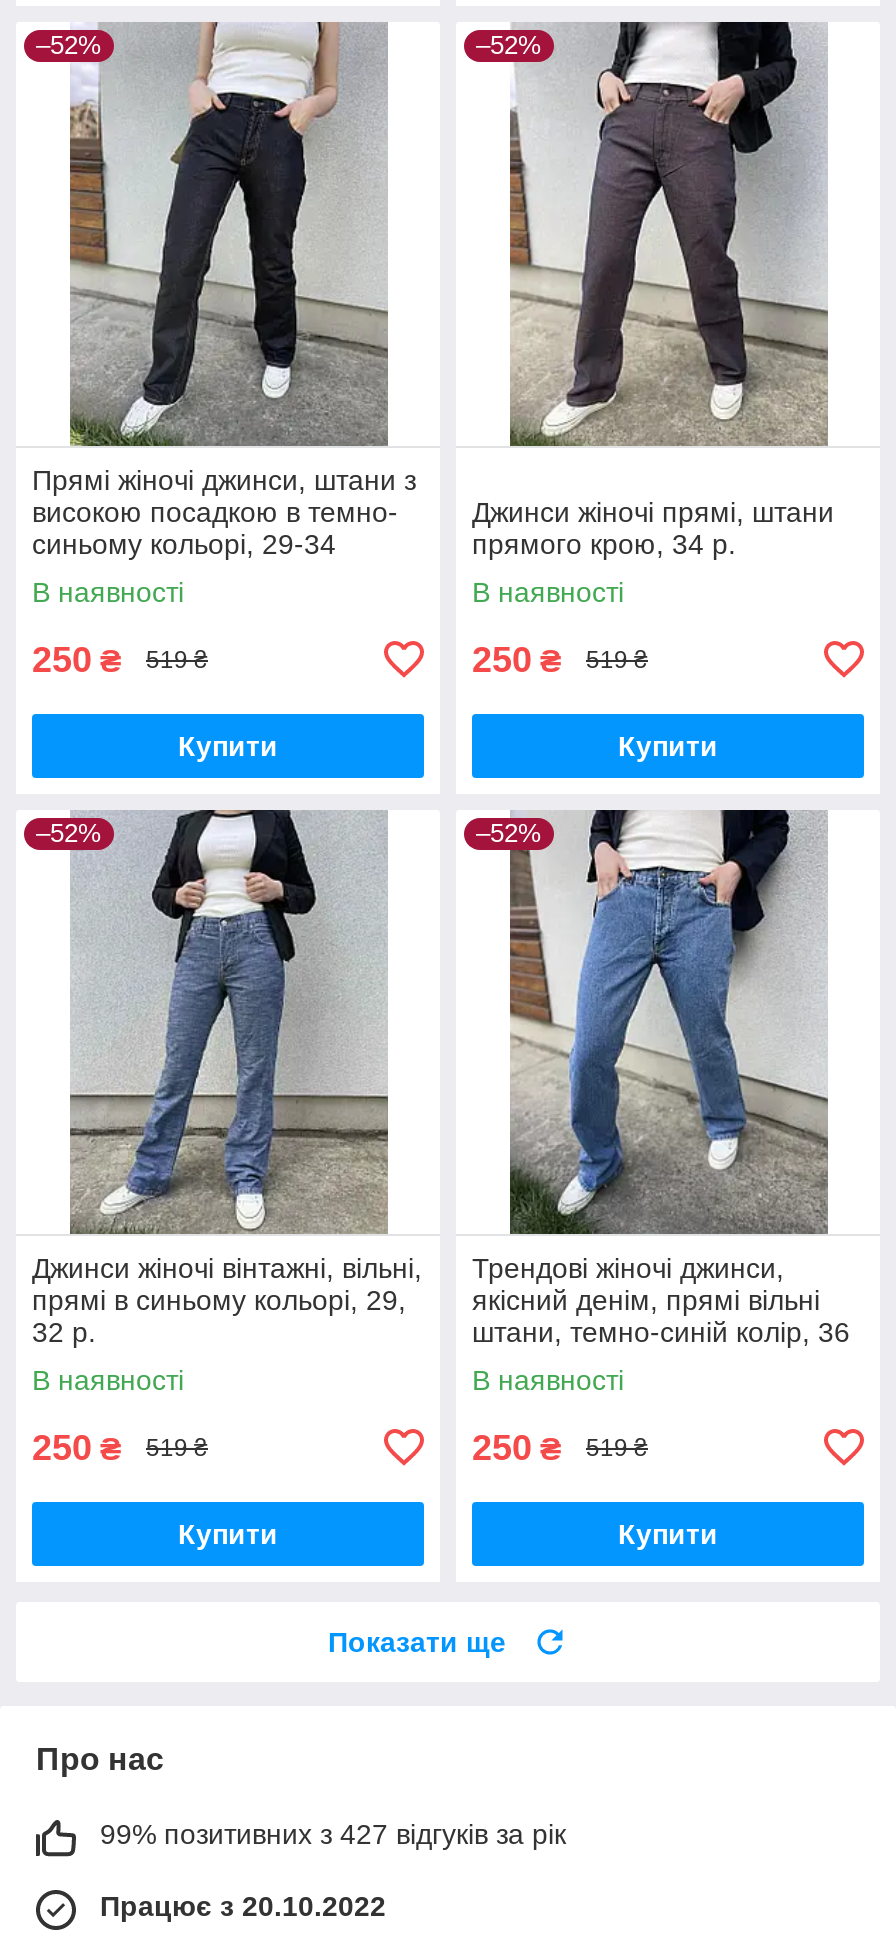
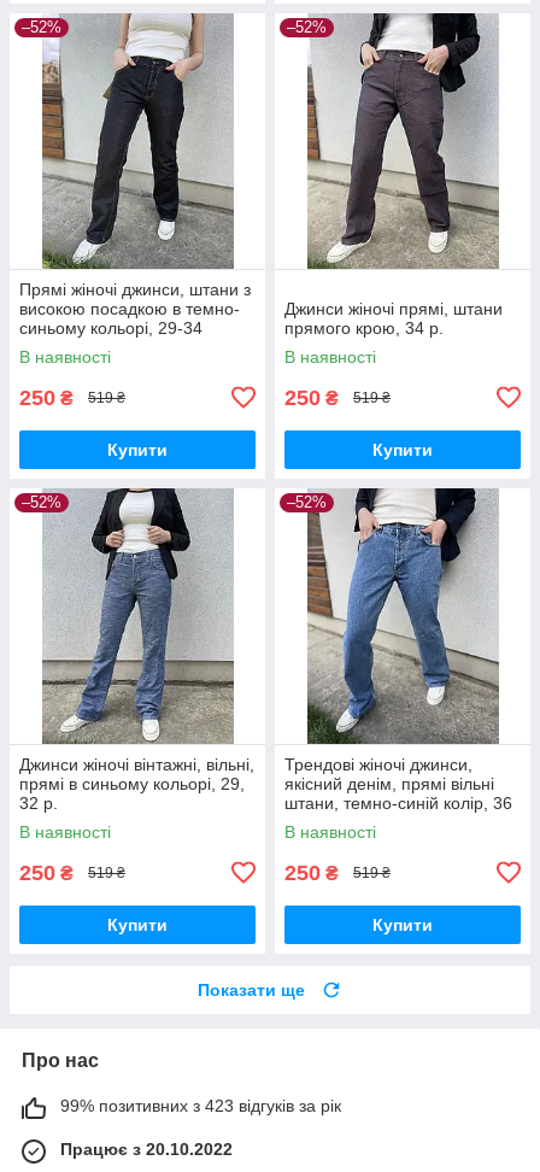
- 99% позитивних з 427 відгуків за рік
+ 99% позитивних з 423 відгуків за рік
